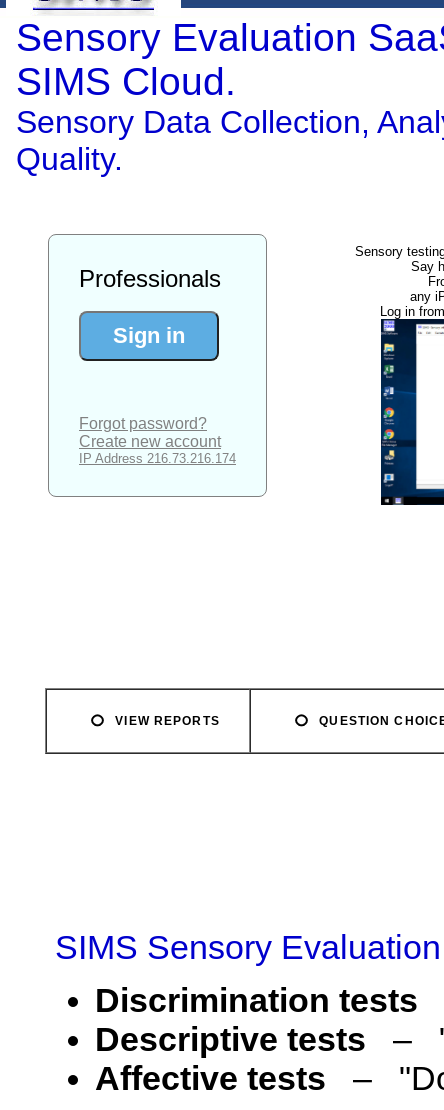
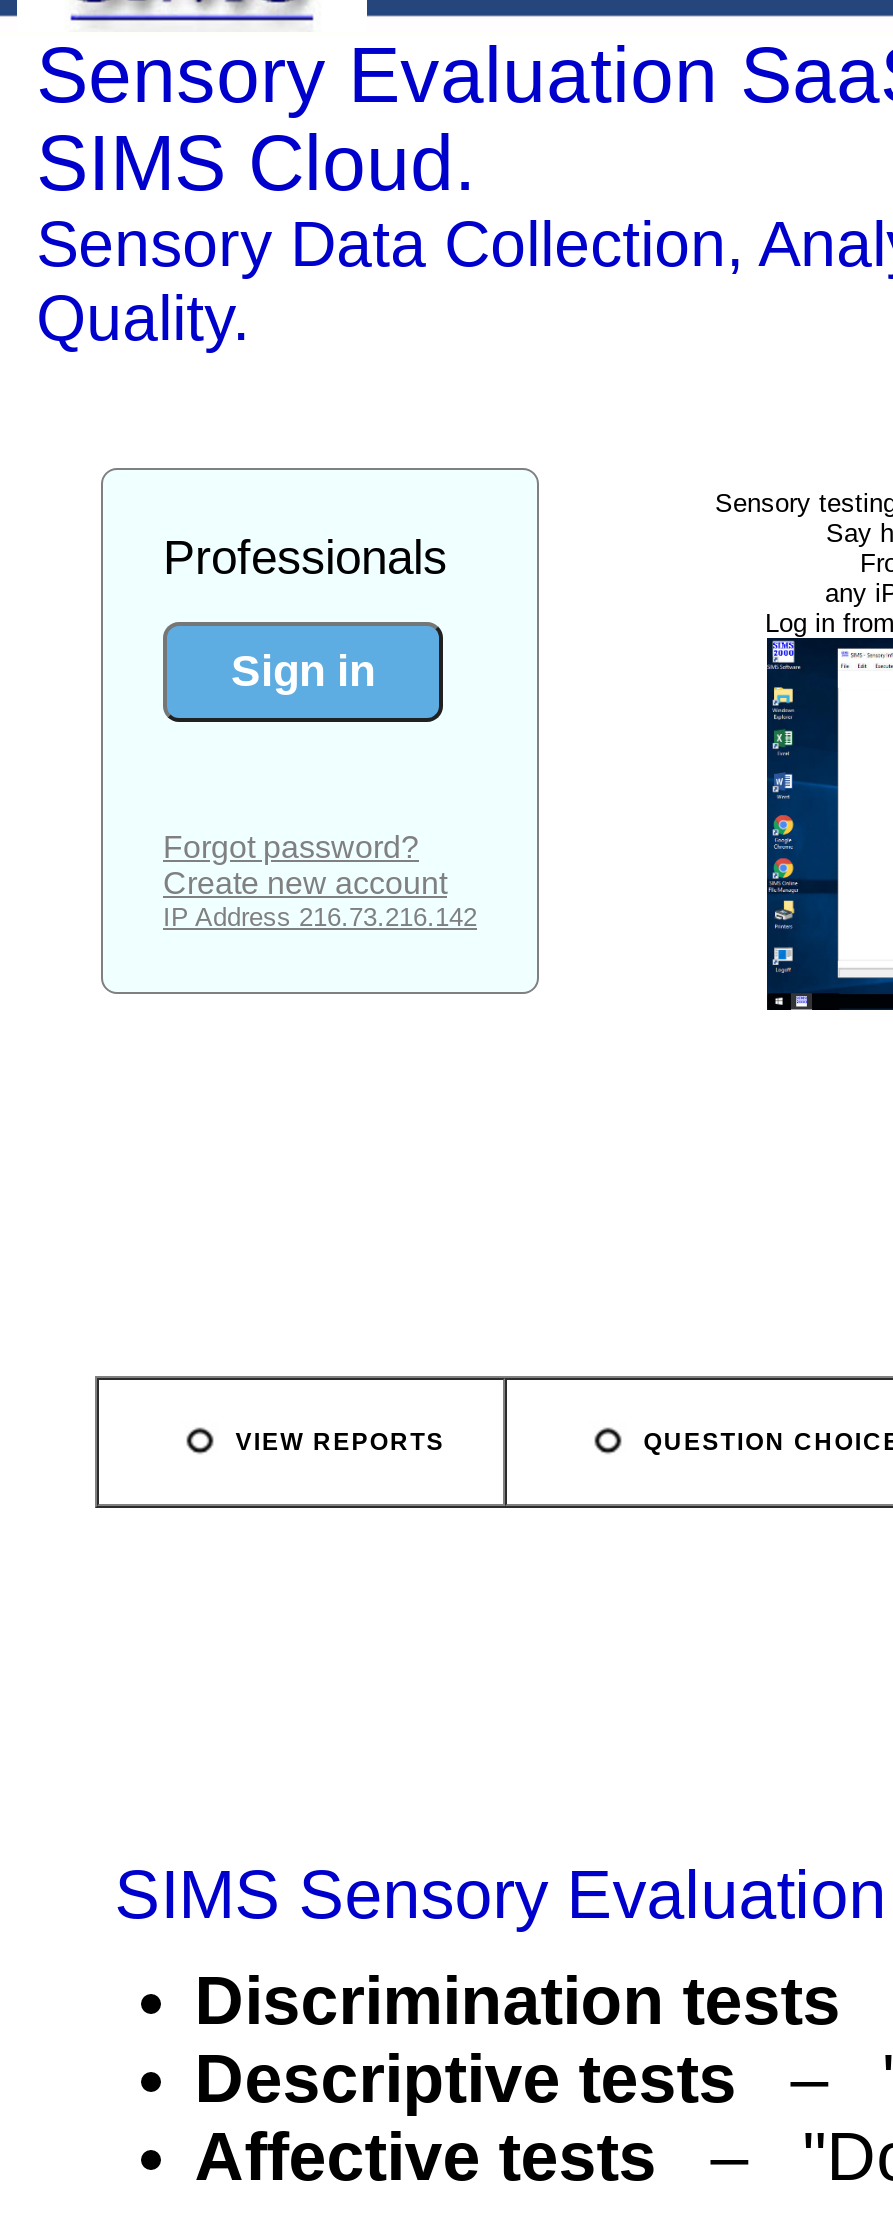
- IP Address 216.73.216.174
+ IP Address 216.73.216.142
